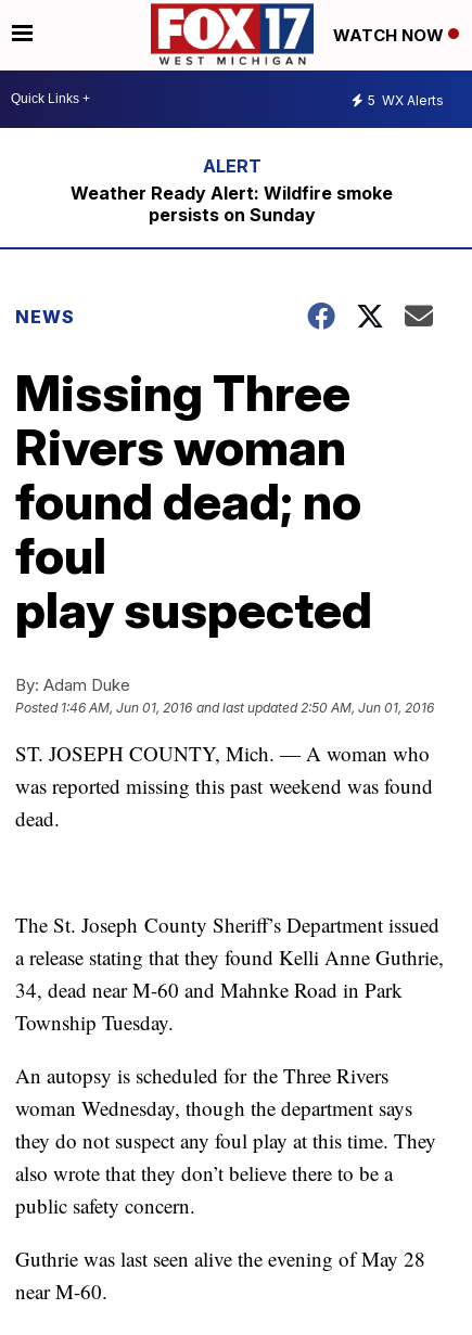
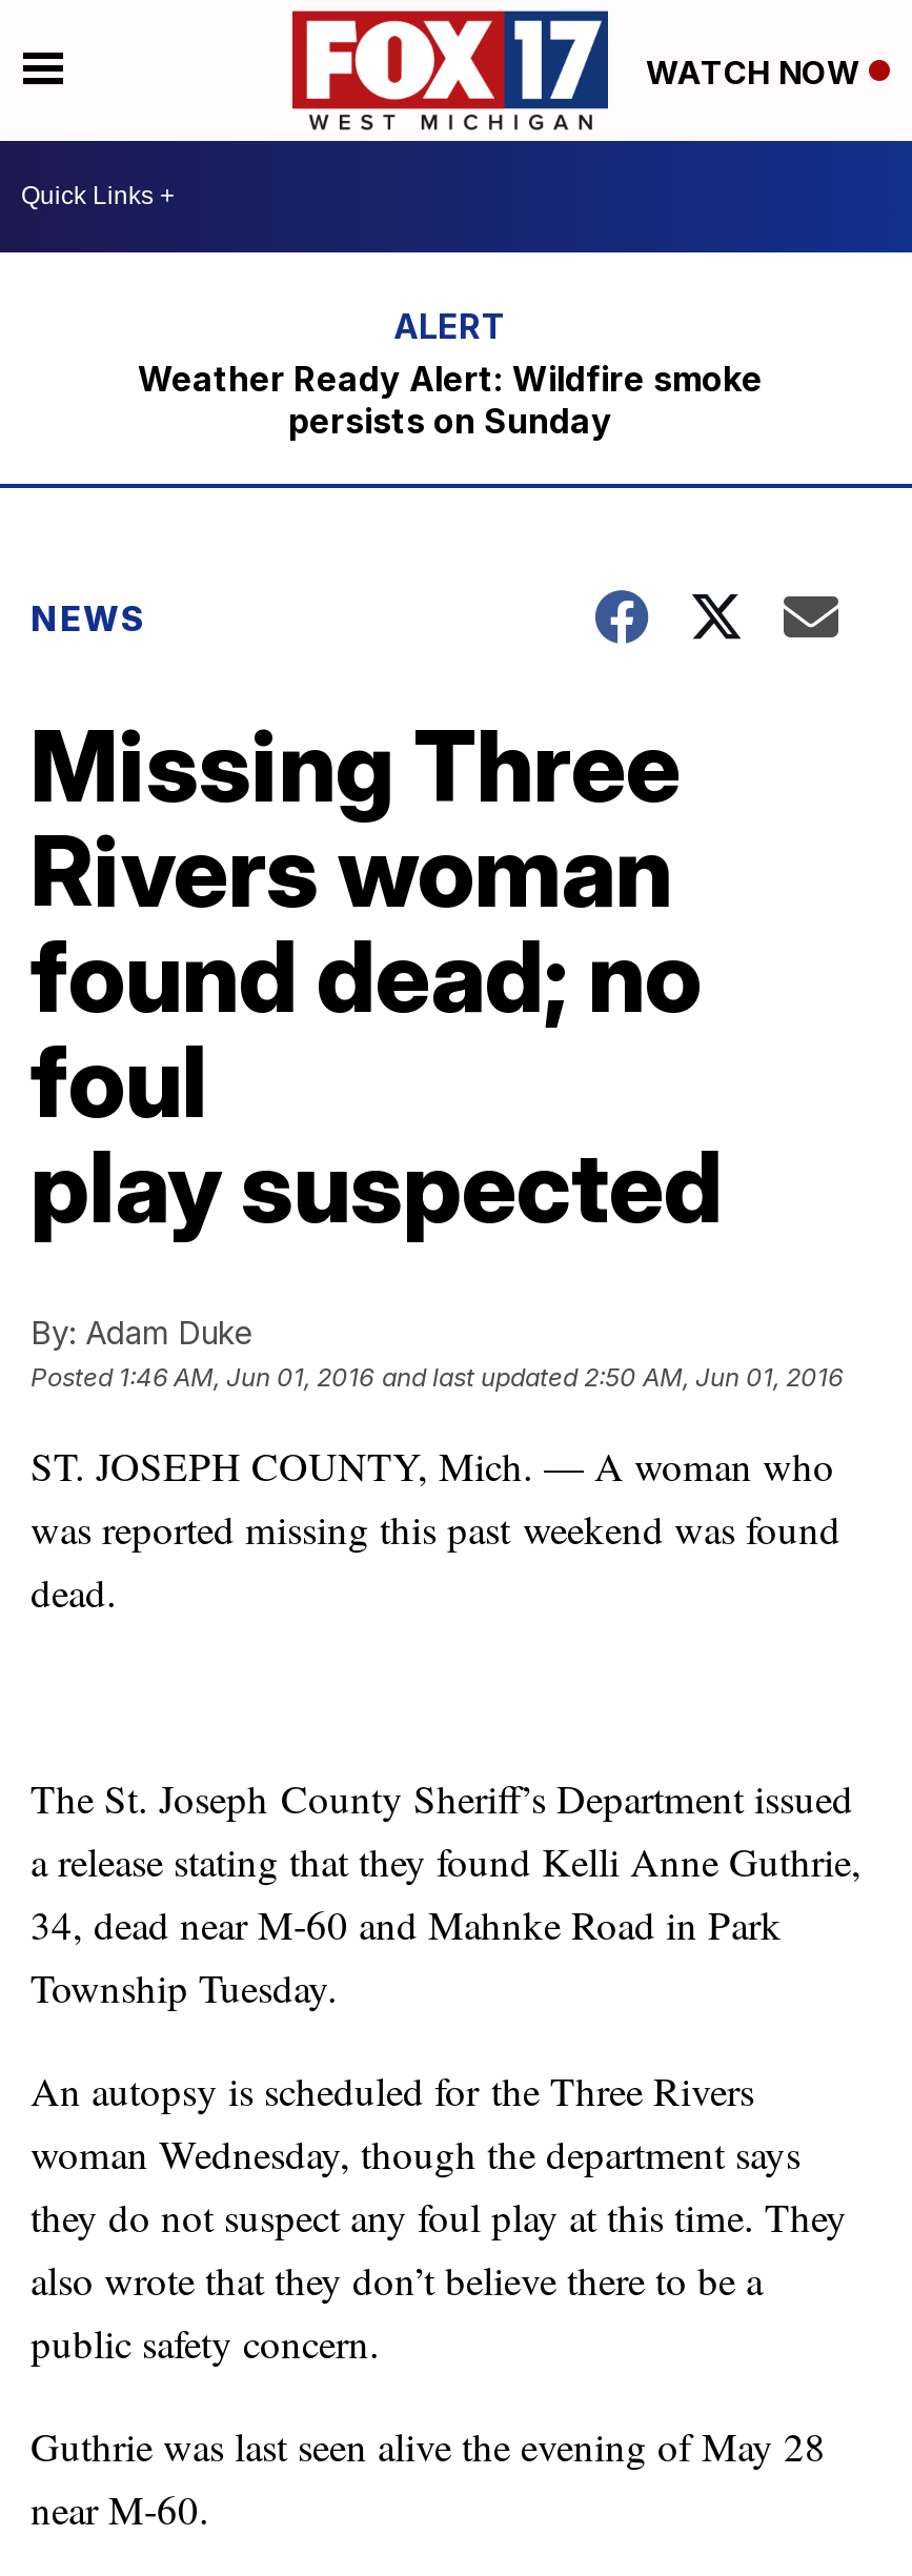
- 5 WX Alerts
